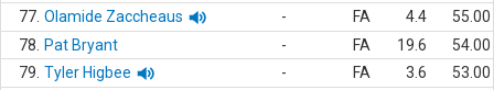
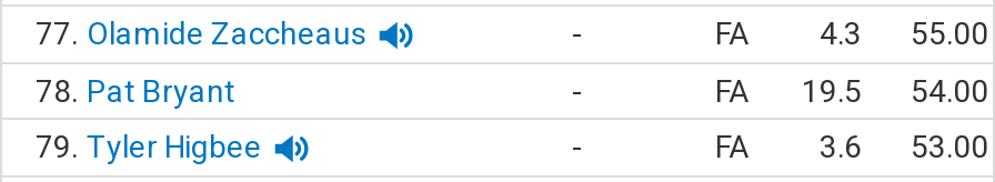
- FA 4.4 55.00
+ FA 4.3 55.00

- FA 19.6 54.00
+ FA 19.5 54.00
